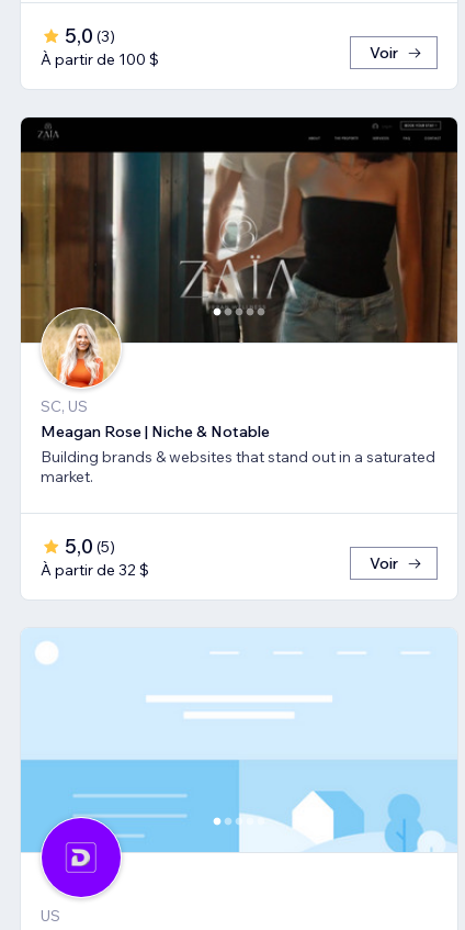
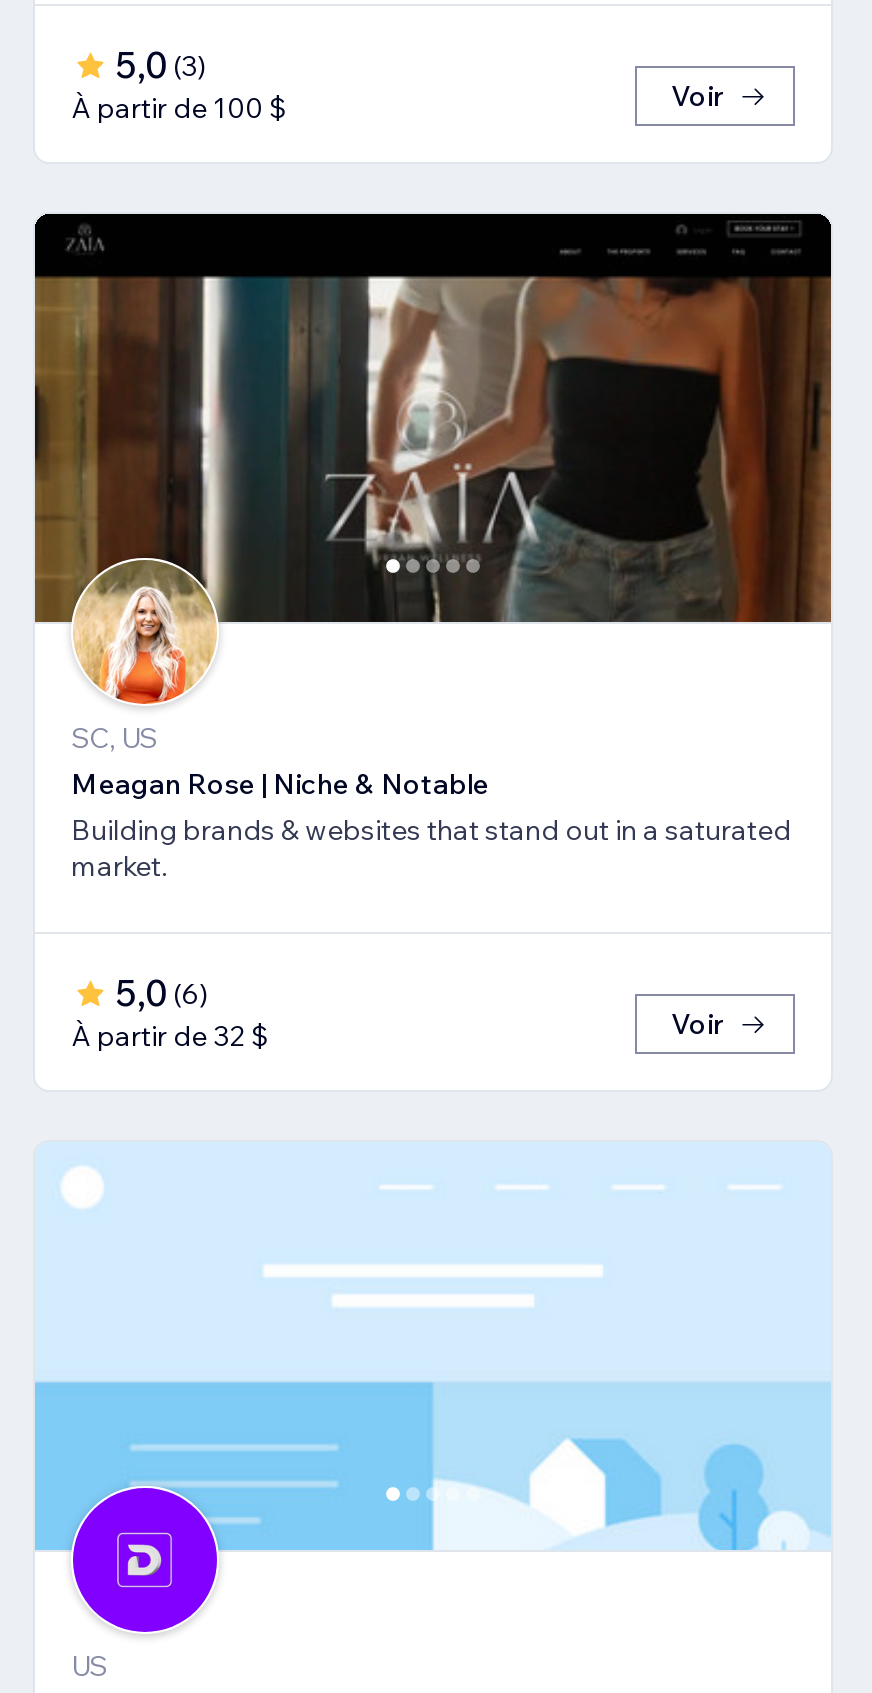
- 5,0 (5)
+ 5,0 (6)
